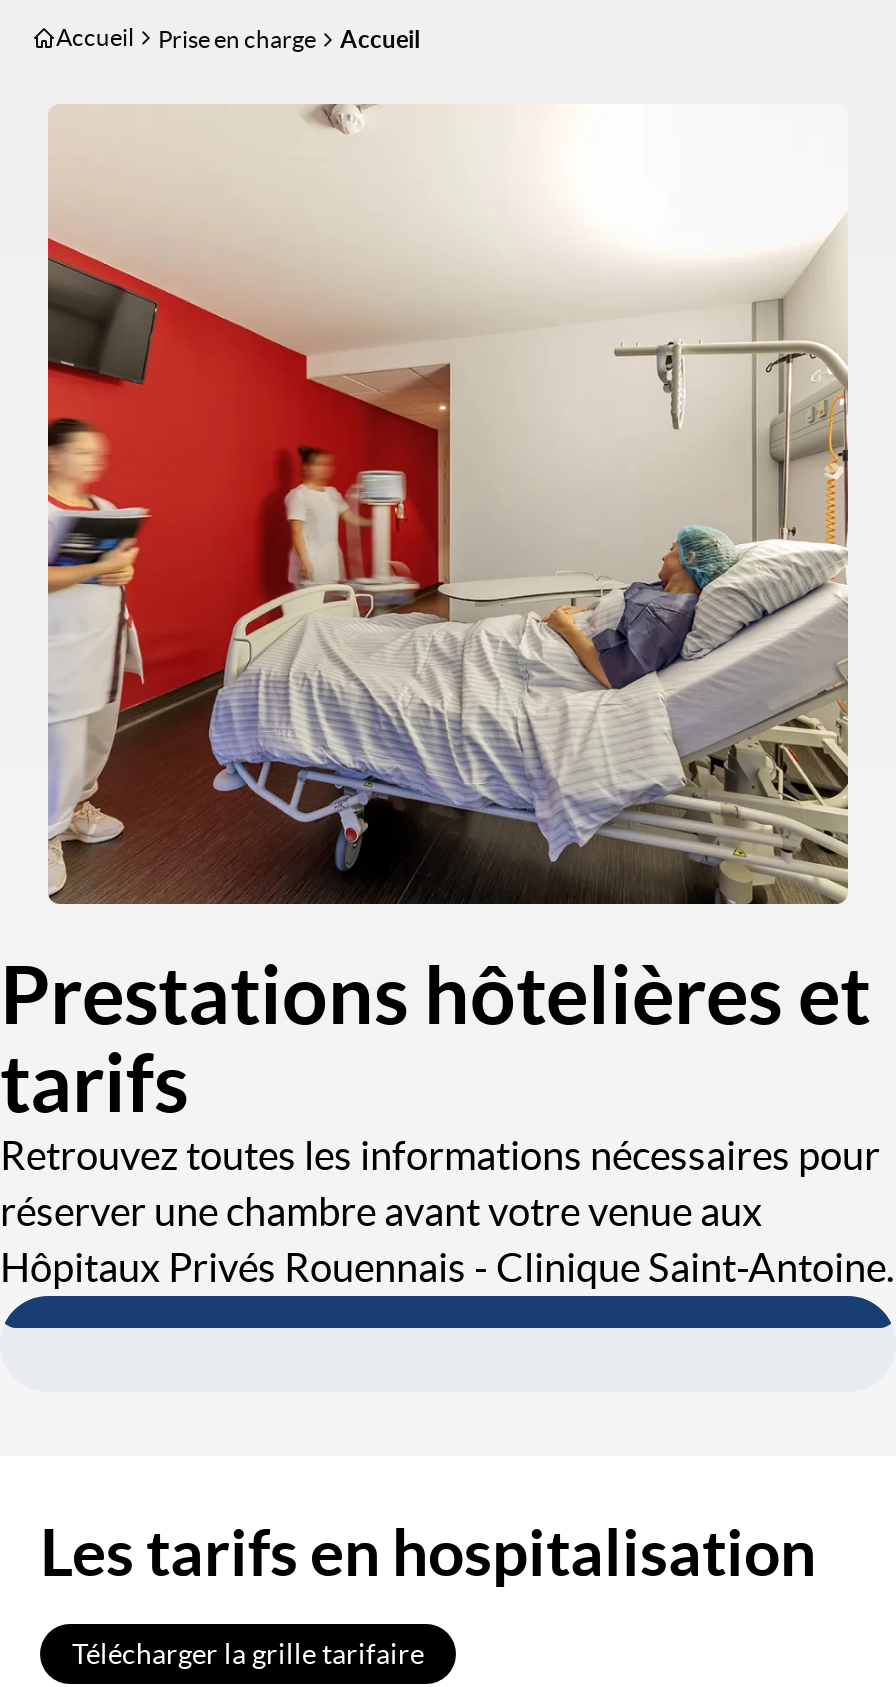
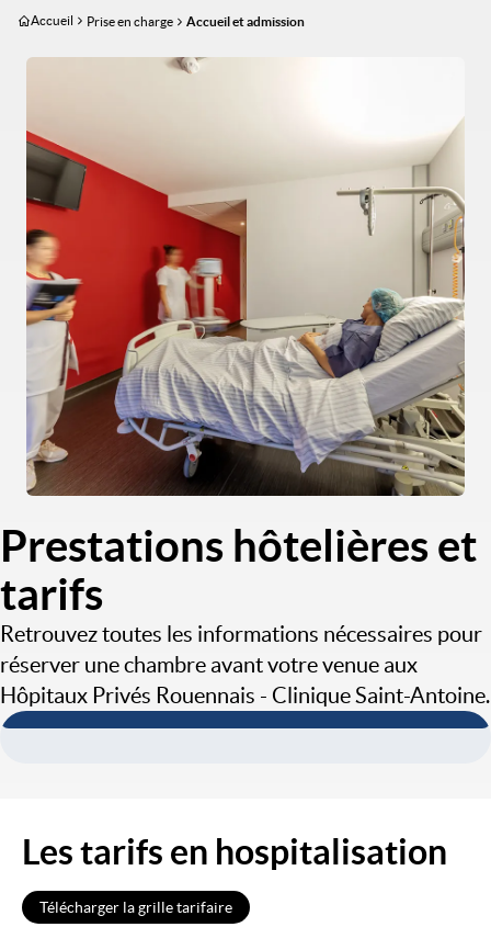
- Accueil
+ Accueil et admission
